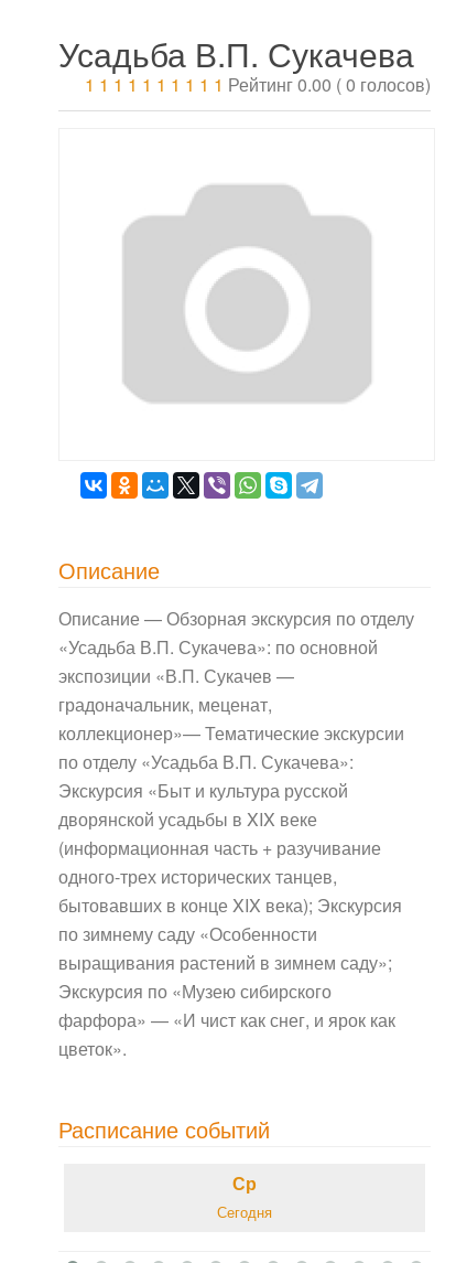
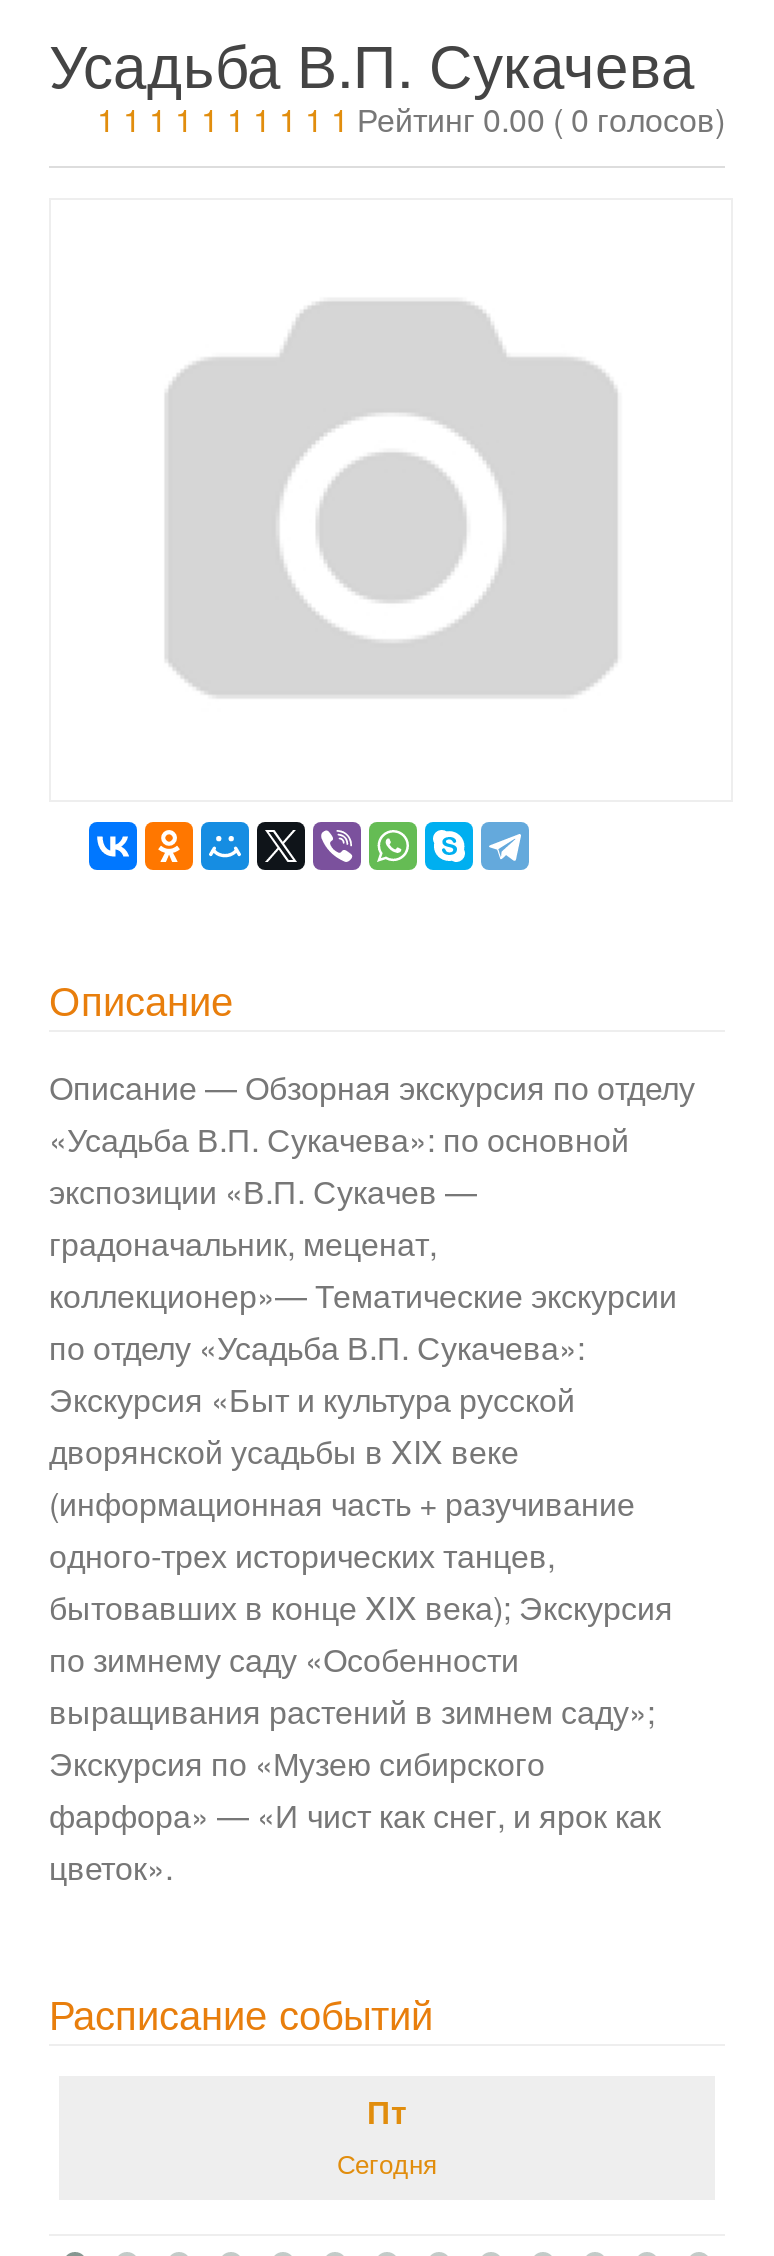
- Ср
+ Пт
